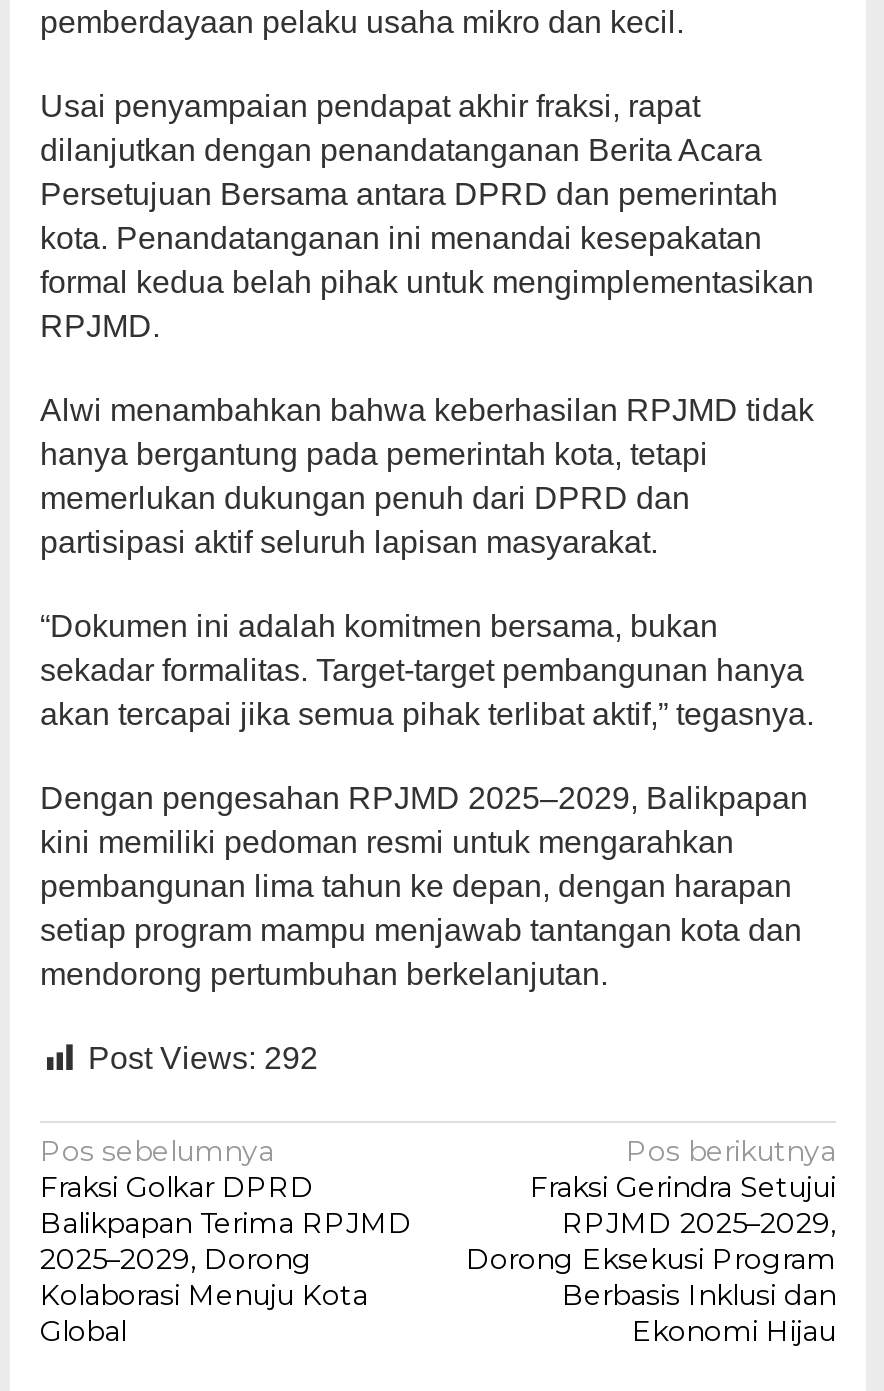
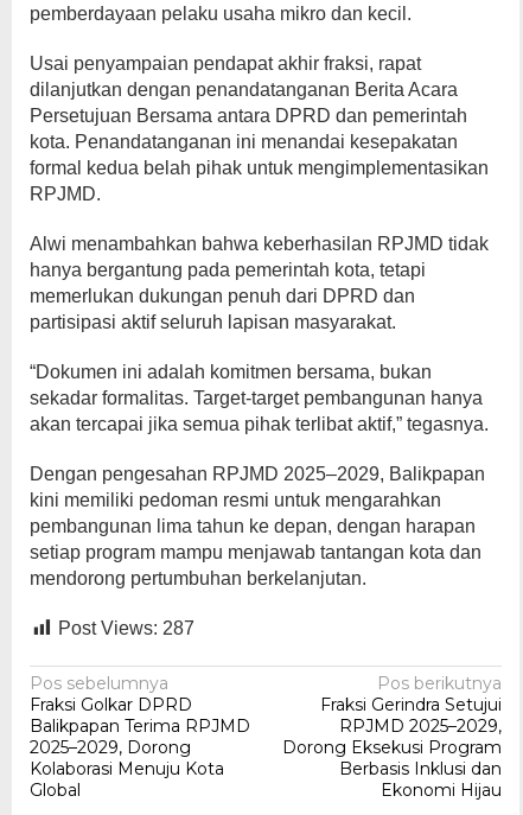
- Post Views: 292
+ Post Views: 287
